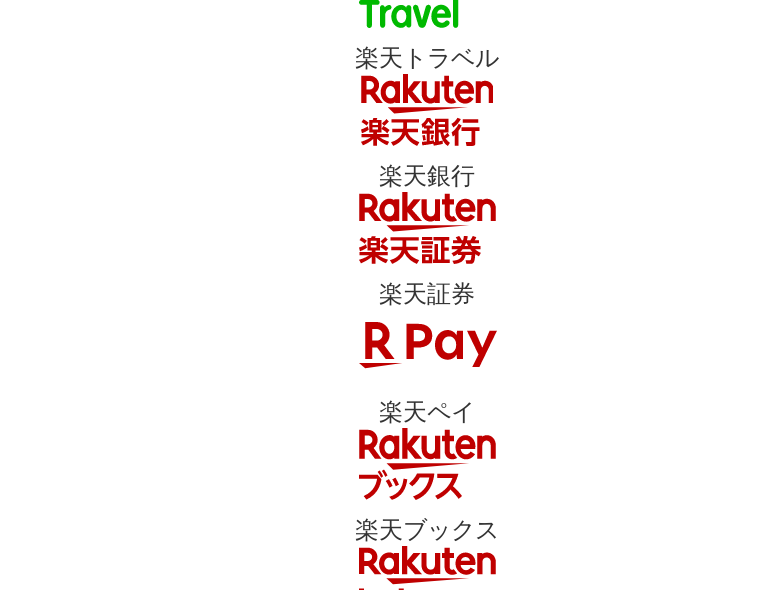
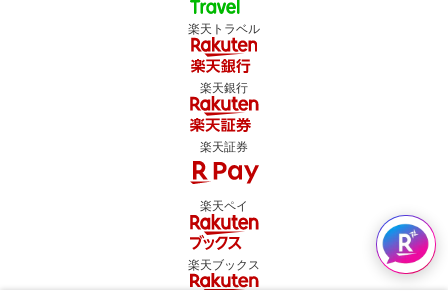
+ [image]
